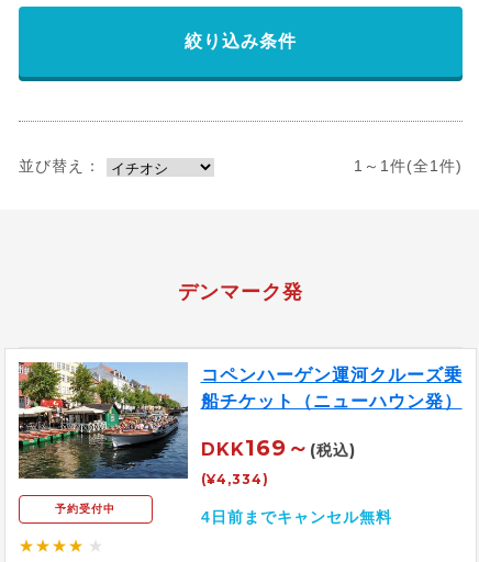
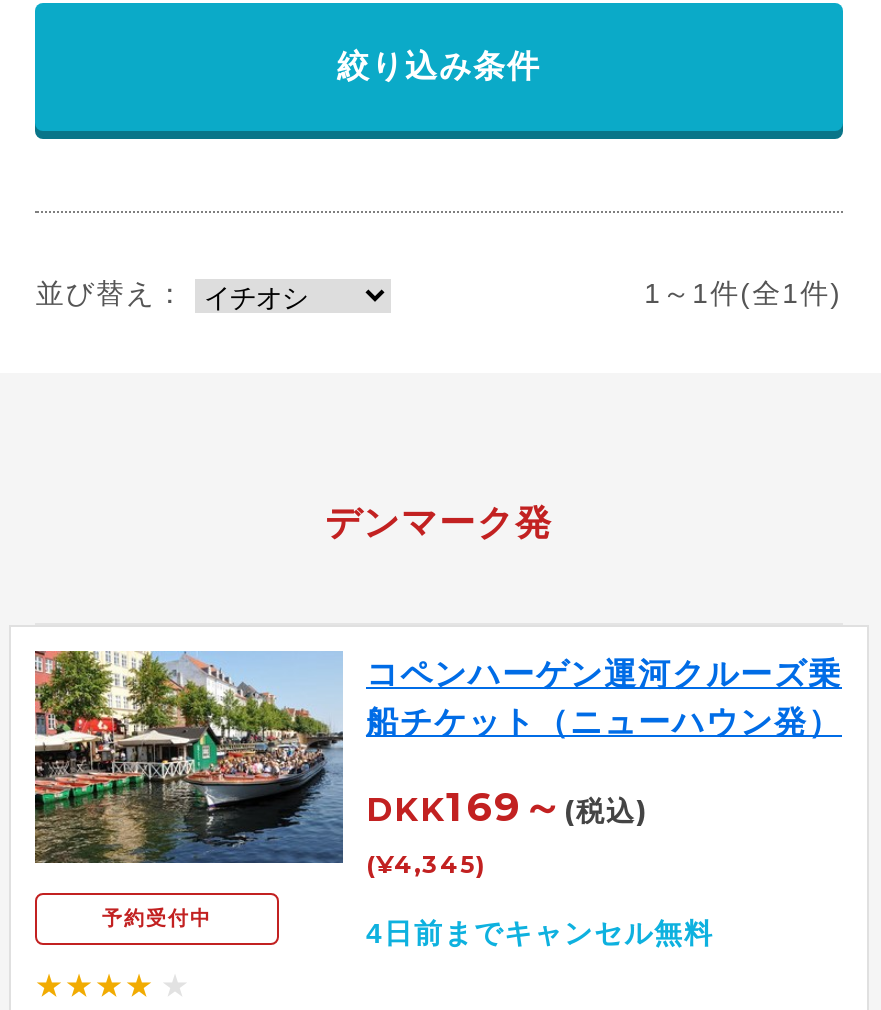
- (¥4,334)
+ (¥4,345)
